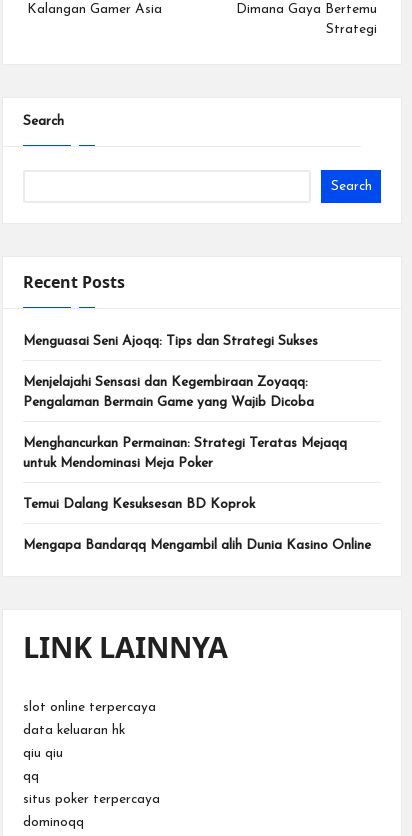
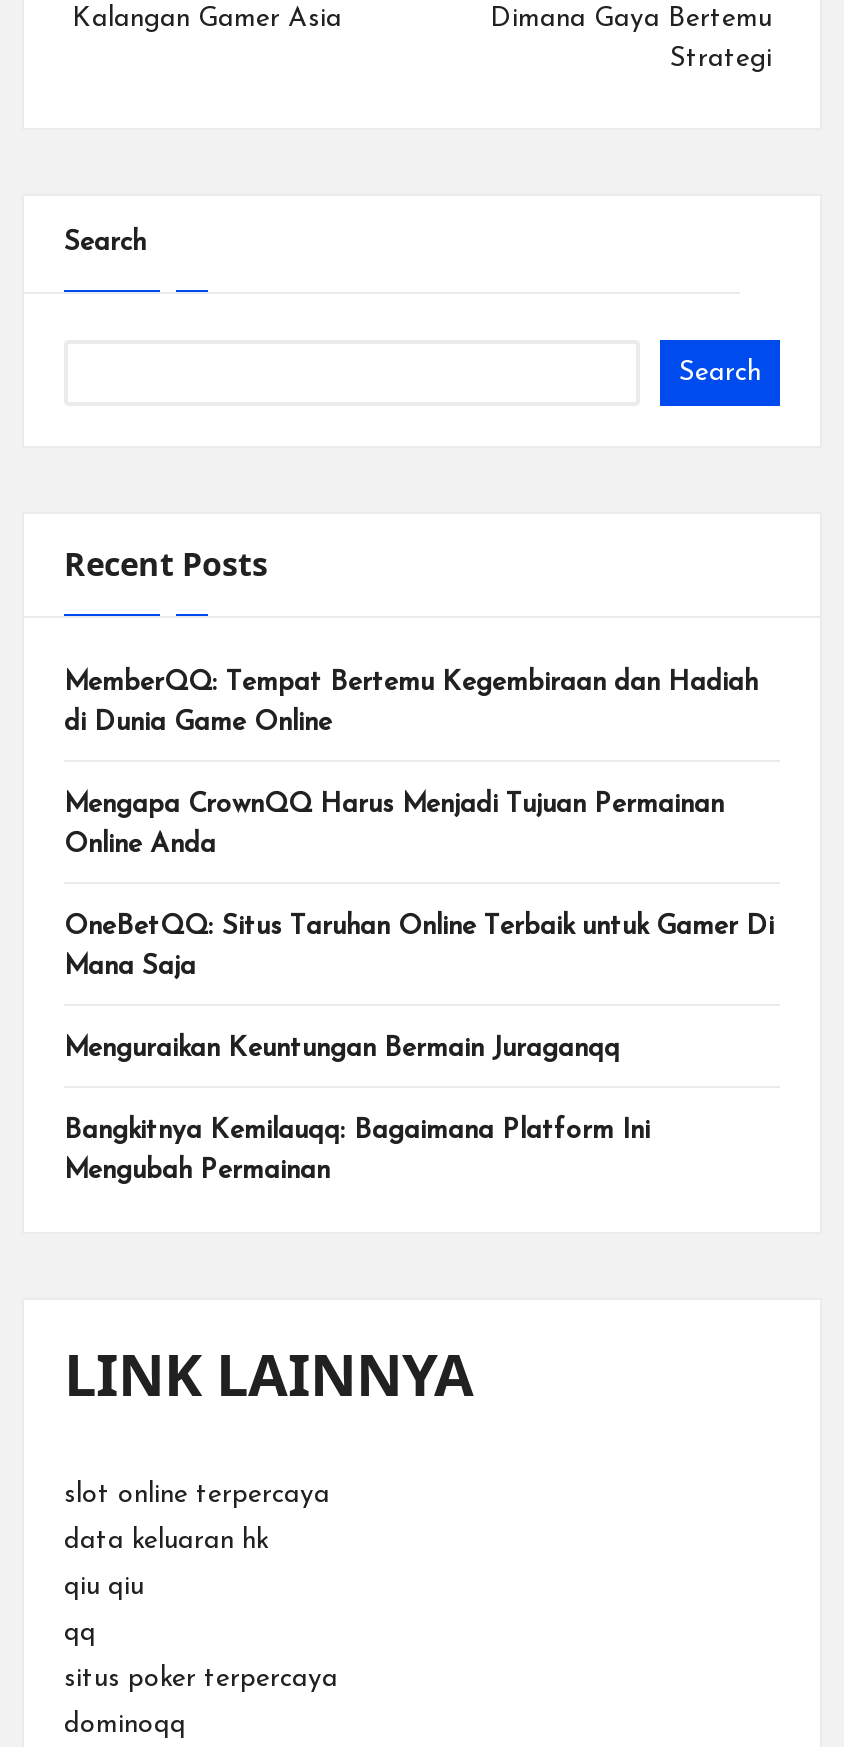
- Menguasai Seni Ajoqq: Tips dan Strategi Sukses
- Menjelajahi Sensasi dan Kegembiraan Zoyaqq:
- Pengalaman Bermain Game yang Wajib Dicoba
- Menghancurkan Permainan: Strategi Teratas Mejaqq
- untuk Mendominasi Meja Poker
- Temui Dalang Kesuksesan BD Koprok
- Mengapa Bandarqq Mengambil alih Dunia Kasino Online
+ MemberQQ: Tempat Bertemu Kegembiraan dan Hadiah
+ di Dunia Game Online
+ Mengapa CrownQQ Harus Menjadi Tujuan Permainan
+ Online Anda
+ OneBetQQ: Situs Taruhan Online Terbaik untuk Gamer Di
+ Mana Saja
+ Menguraikan Keuntungan Bermain Juraganqq
+ Bangkitnya Kemilauqq: Bagaimana Platform Ini
+ Mengubah Permainan
